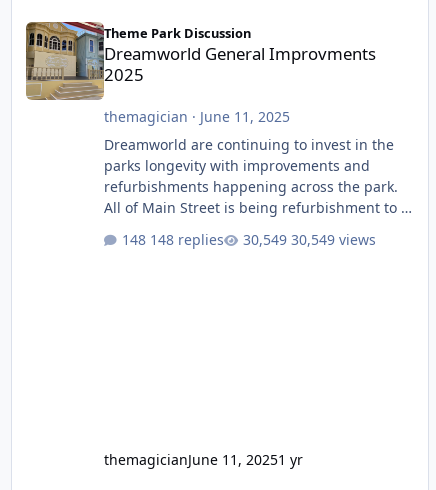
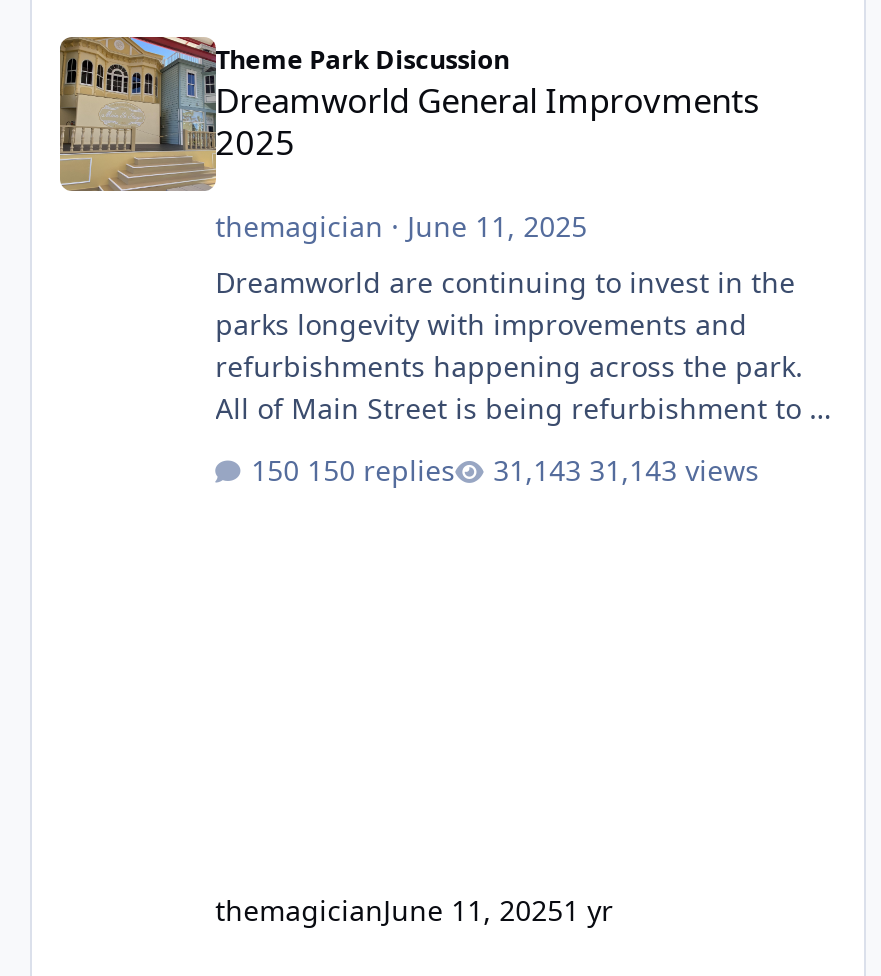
- 148 replies
+ 150 replies

- 30,549 views
+ 31,143 views
